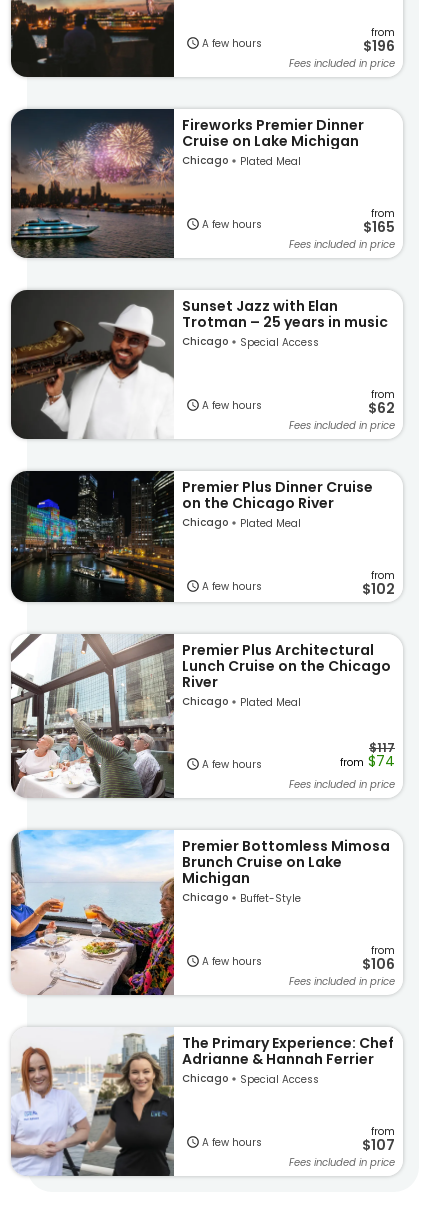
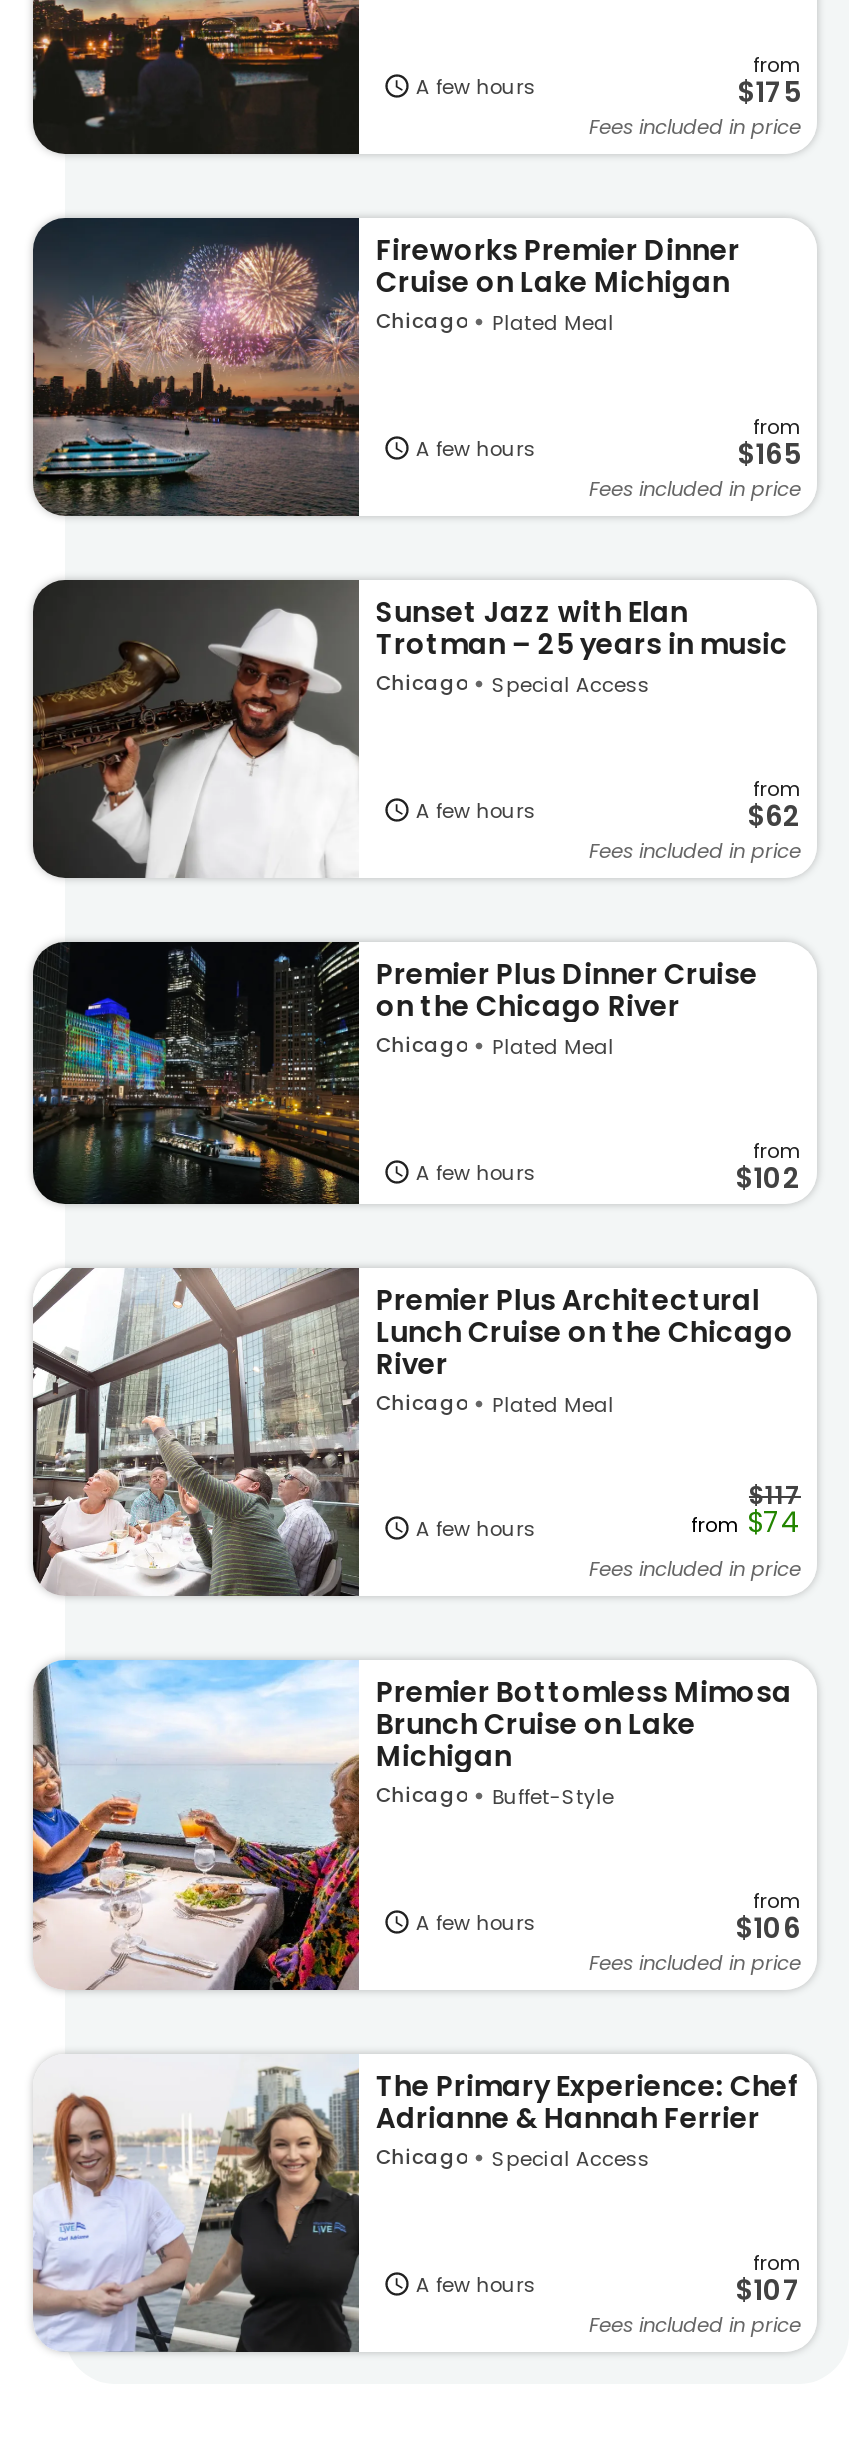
- $196
+ $175
